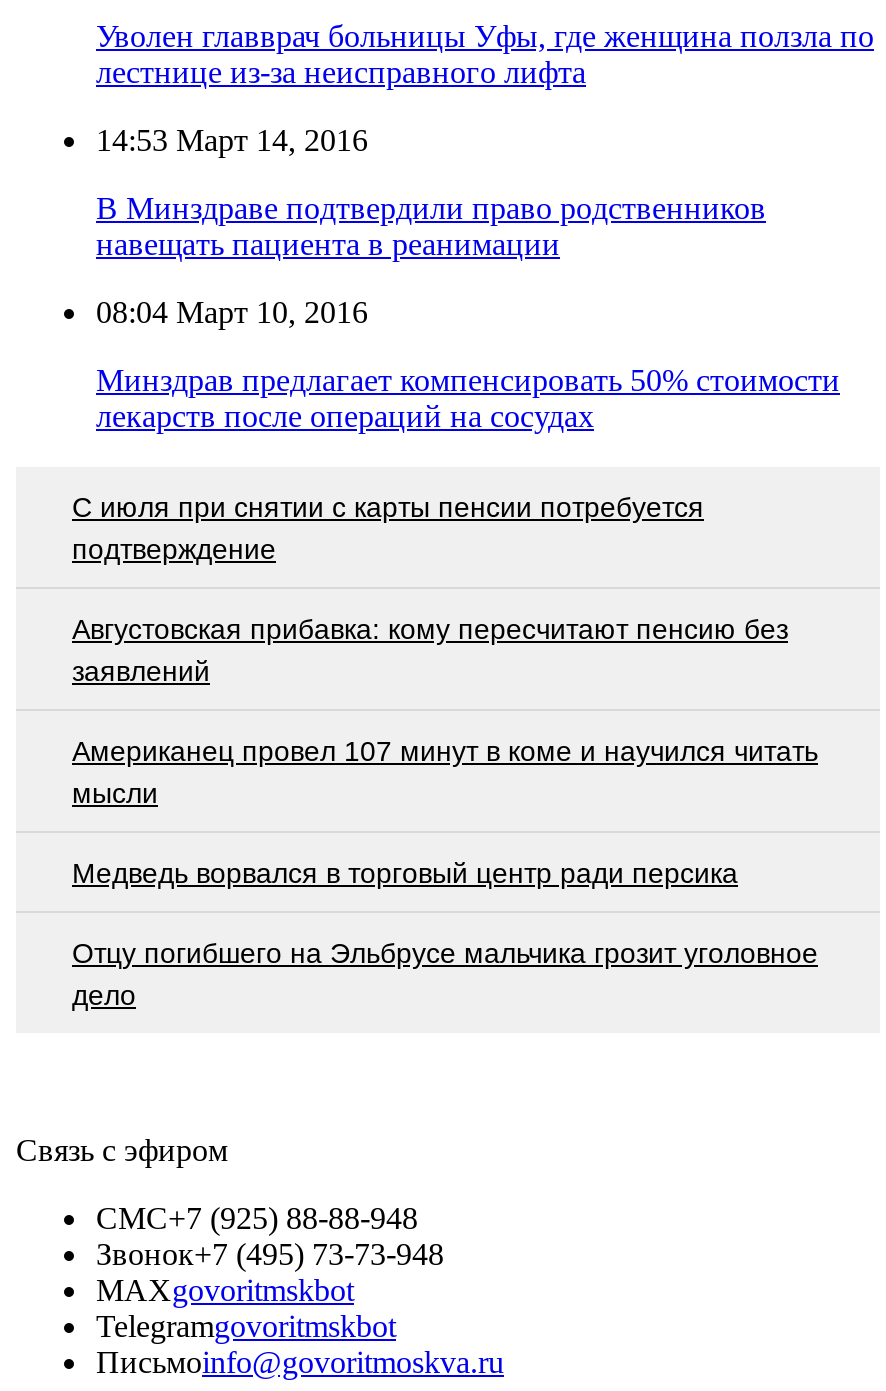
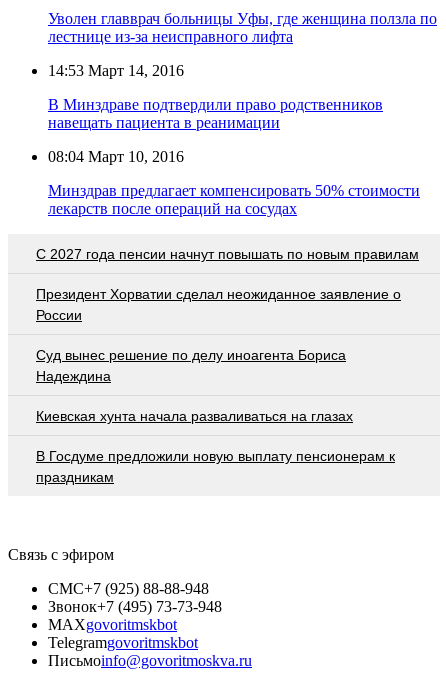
- С июля при снятии с карты пенсии потребуется
- подтверждение
+ С 2027 года пенсии начнут повышать по новым правилам

- Августовская прибавка: кому пересчитают пенсию без
- заявлений
+ Президент Хорватии сделал неожиданное заявление о
+ России

- Американец провел 107 минут в коме и научился читать
- мысли
+ Суд вынес решение по делу иноагента Бориса
+ Надеждина

- Медведь ворвался в торговый центр ради персика
+ Киевская хунта начала разваливаться на глазах

- Отцу погибшего на Эльбрусе мальчика грозит уголовное
- дело
+ В Госдуме предложили новую выплату пенсионерам к
+ праздникам
